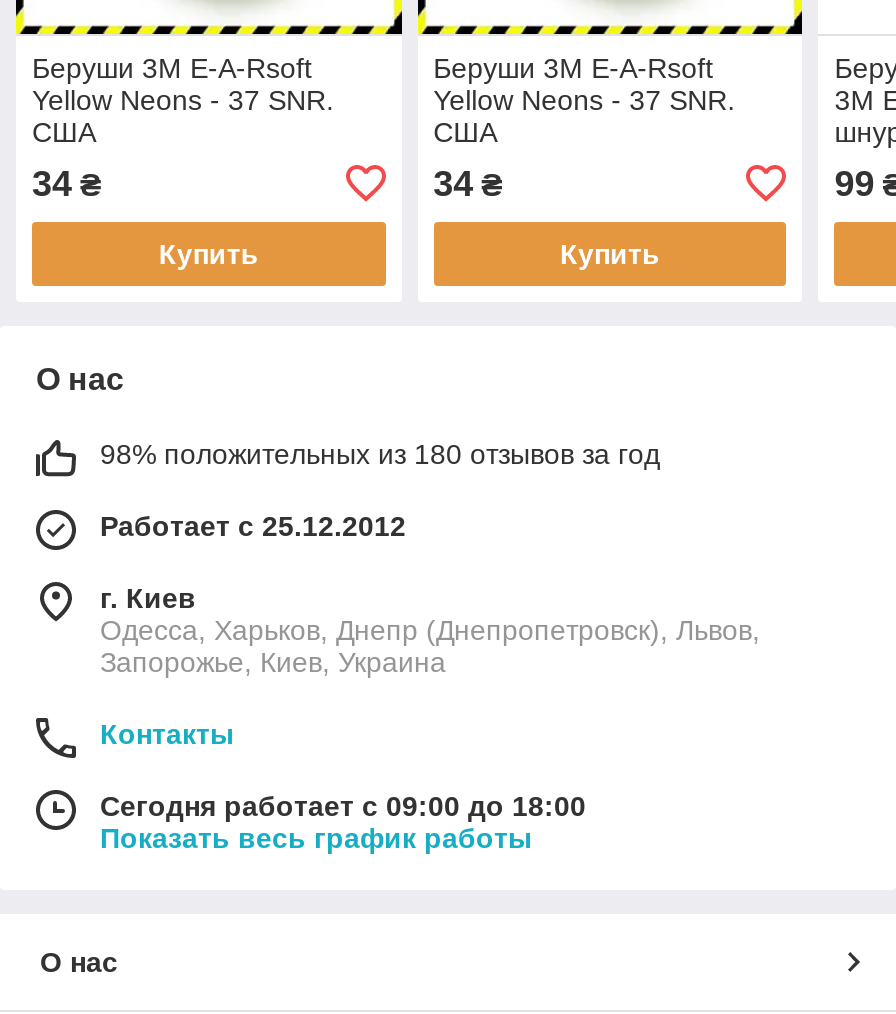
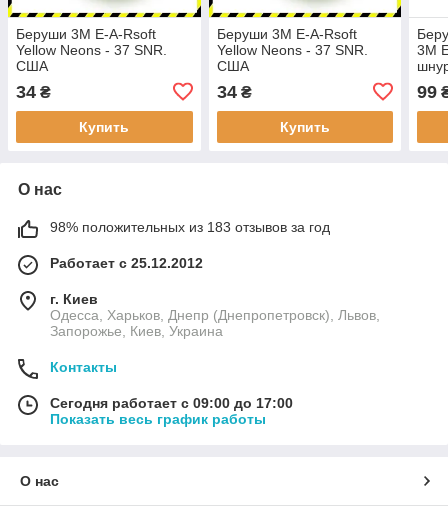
- 98% положительных из 180 отзывов за год
+ 98% положительных из 183 отзывов за год

- Сегодня работает с 09:00 до 18:00
+ Сегодня работает с 09:00 до 17:00
